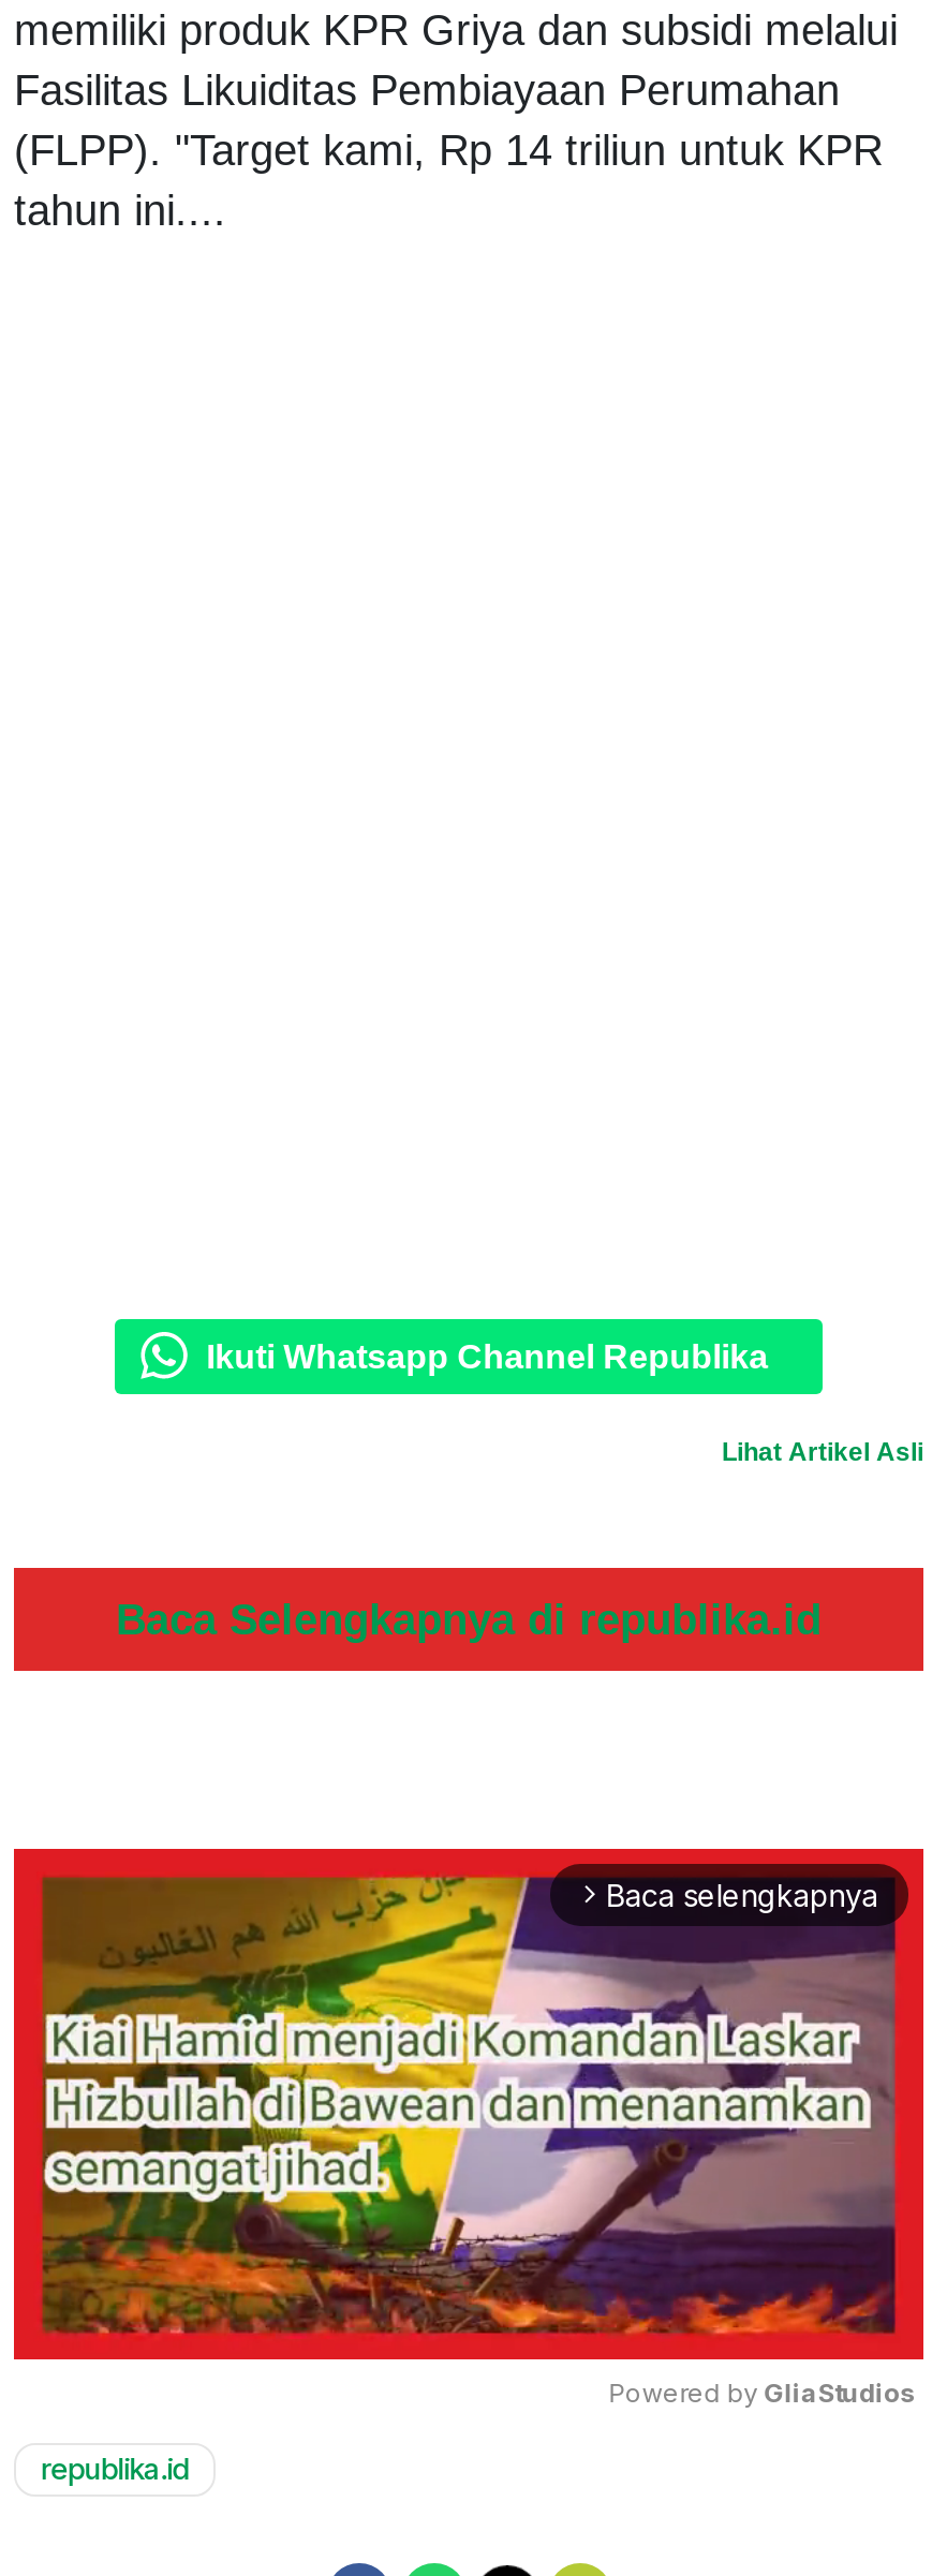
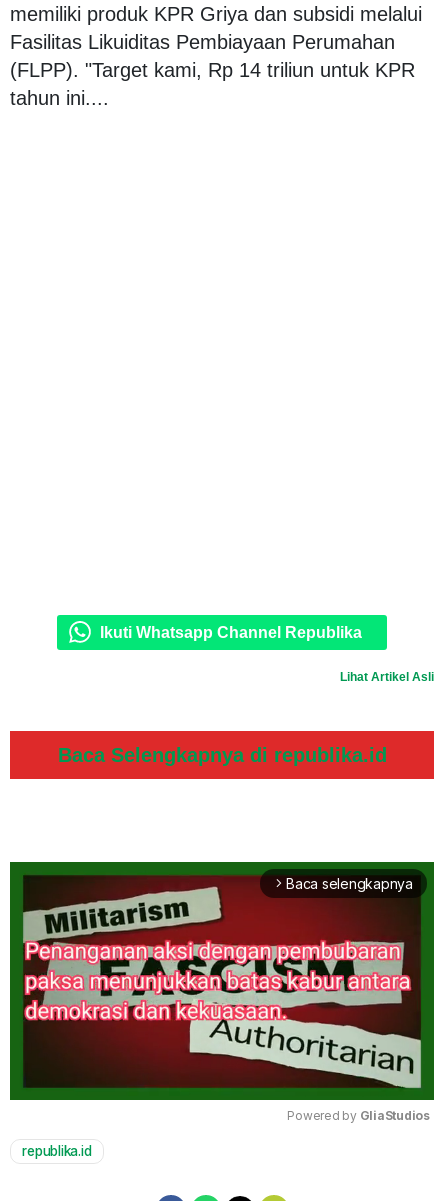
- [image]
+ [image]
